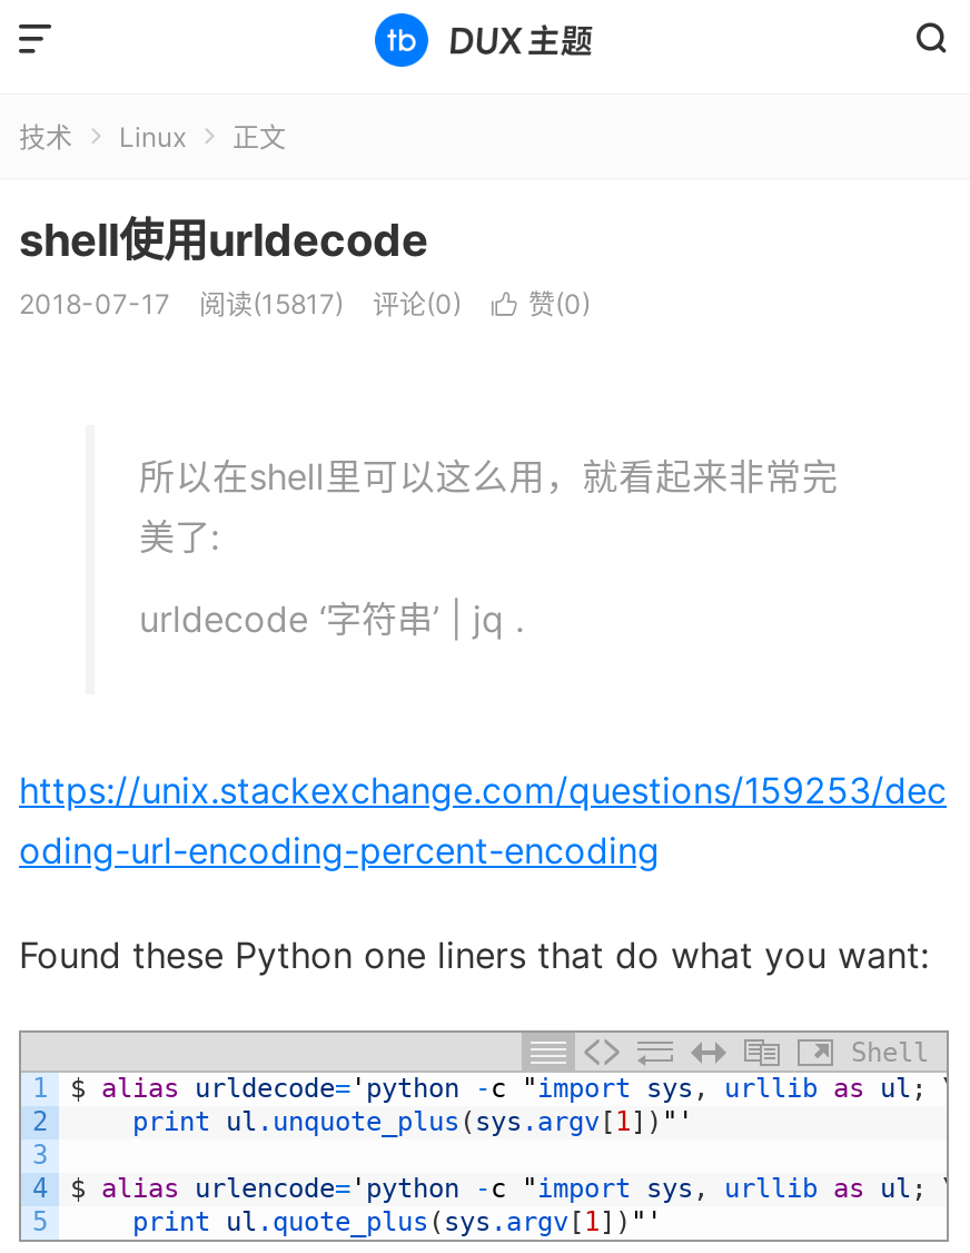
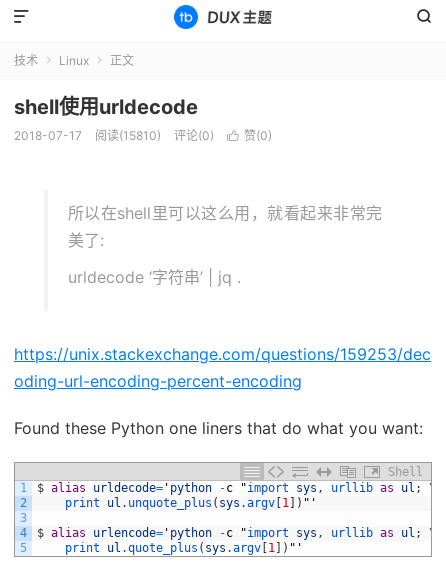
- 阅读(15817)
+ 阅读(15810)
